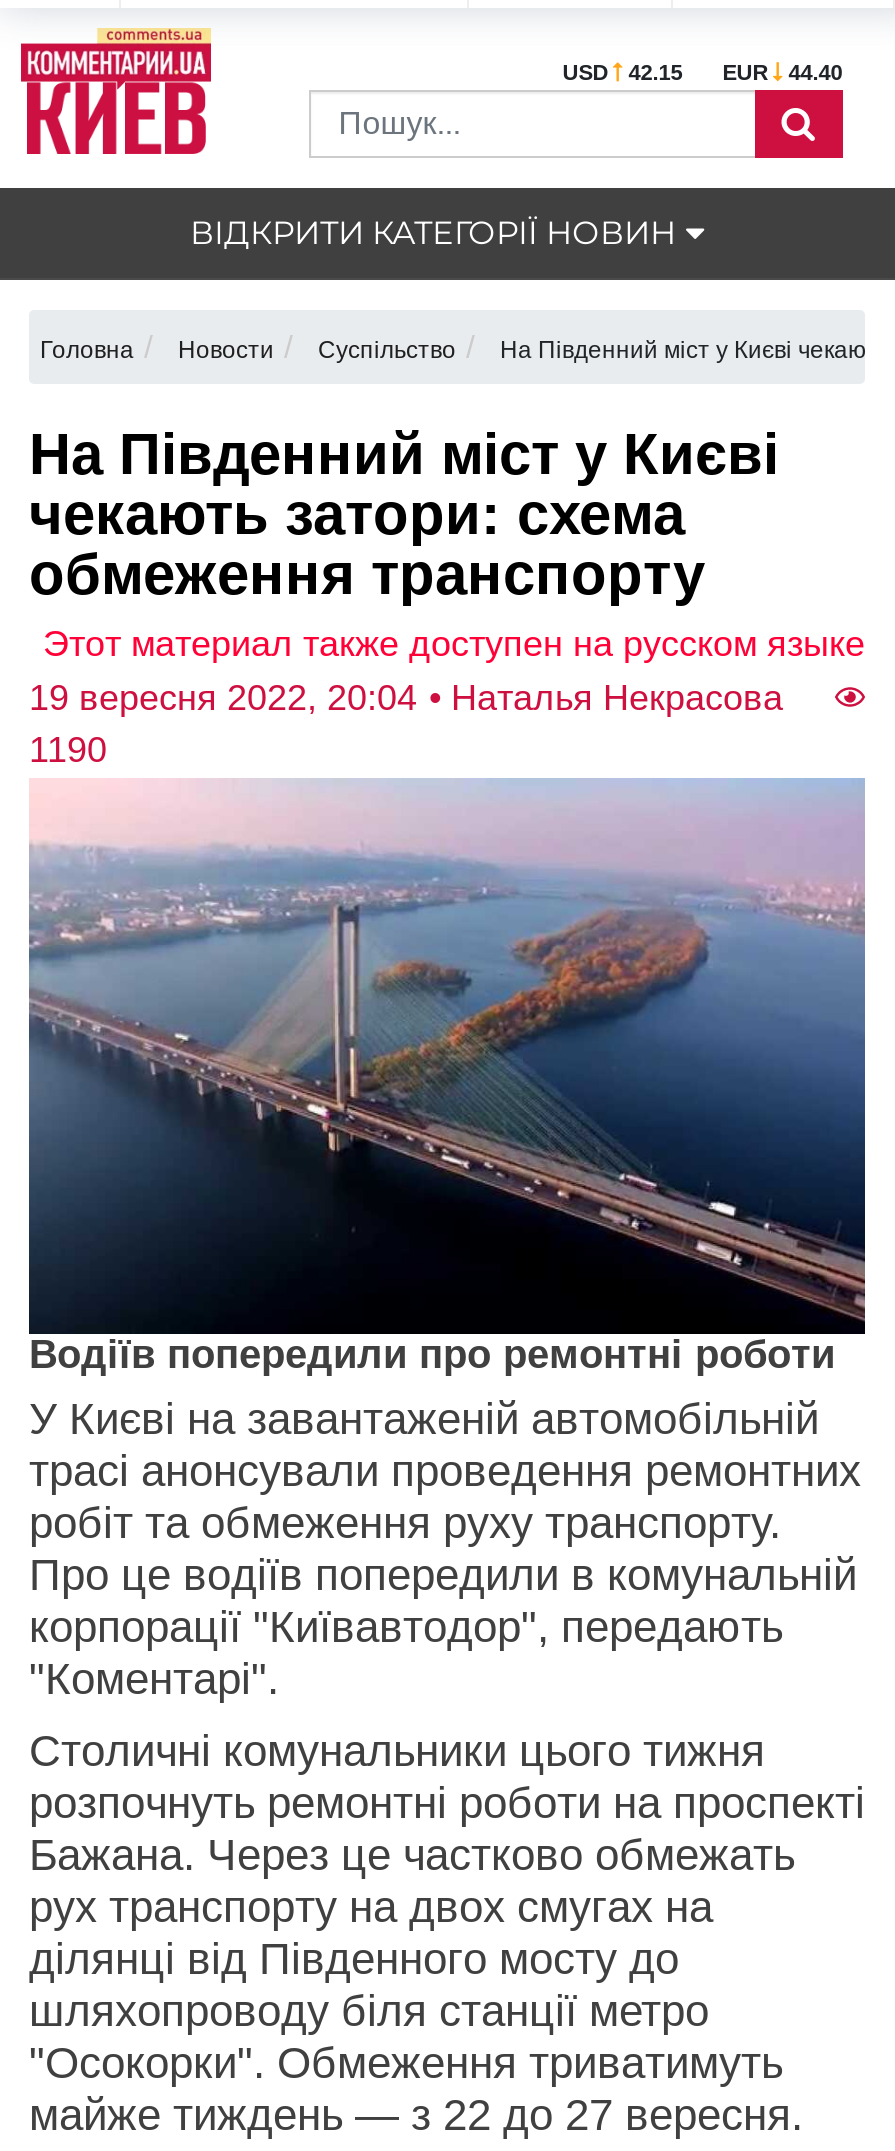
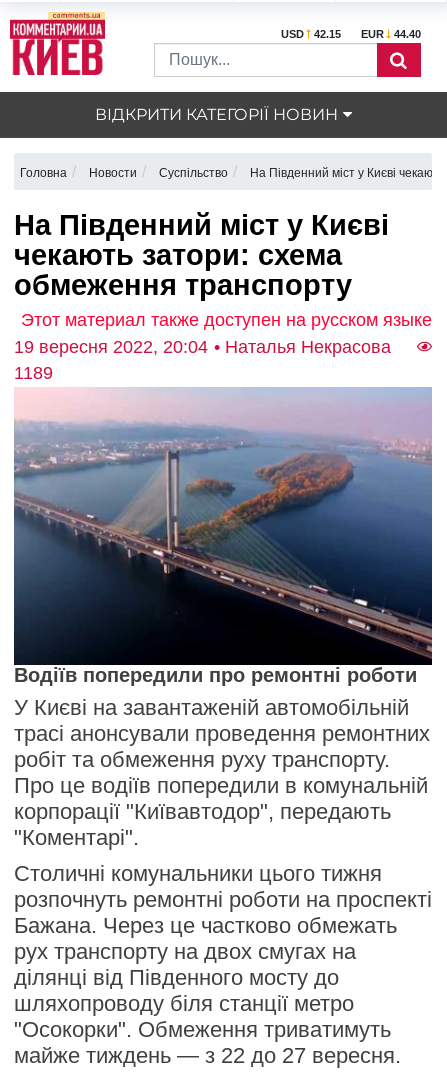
- 1190
+ 1189
